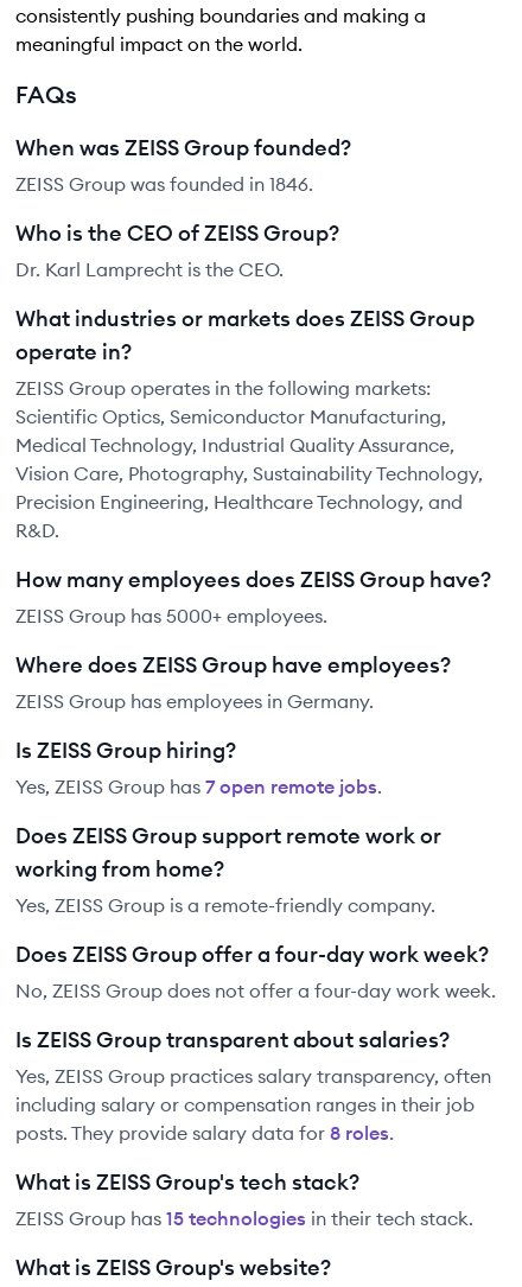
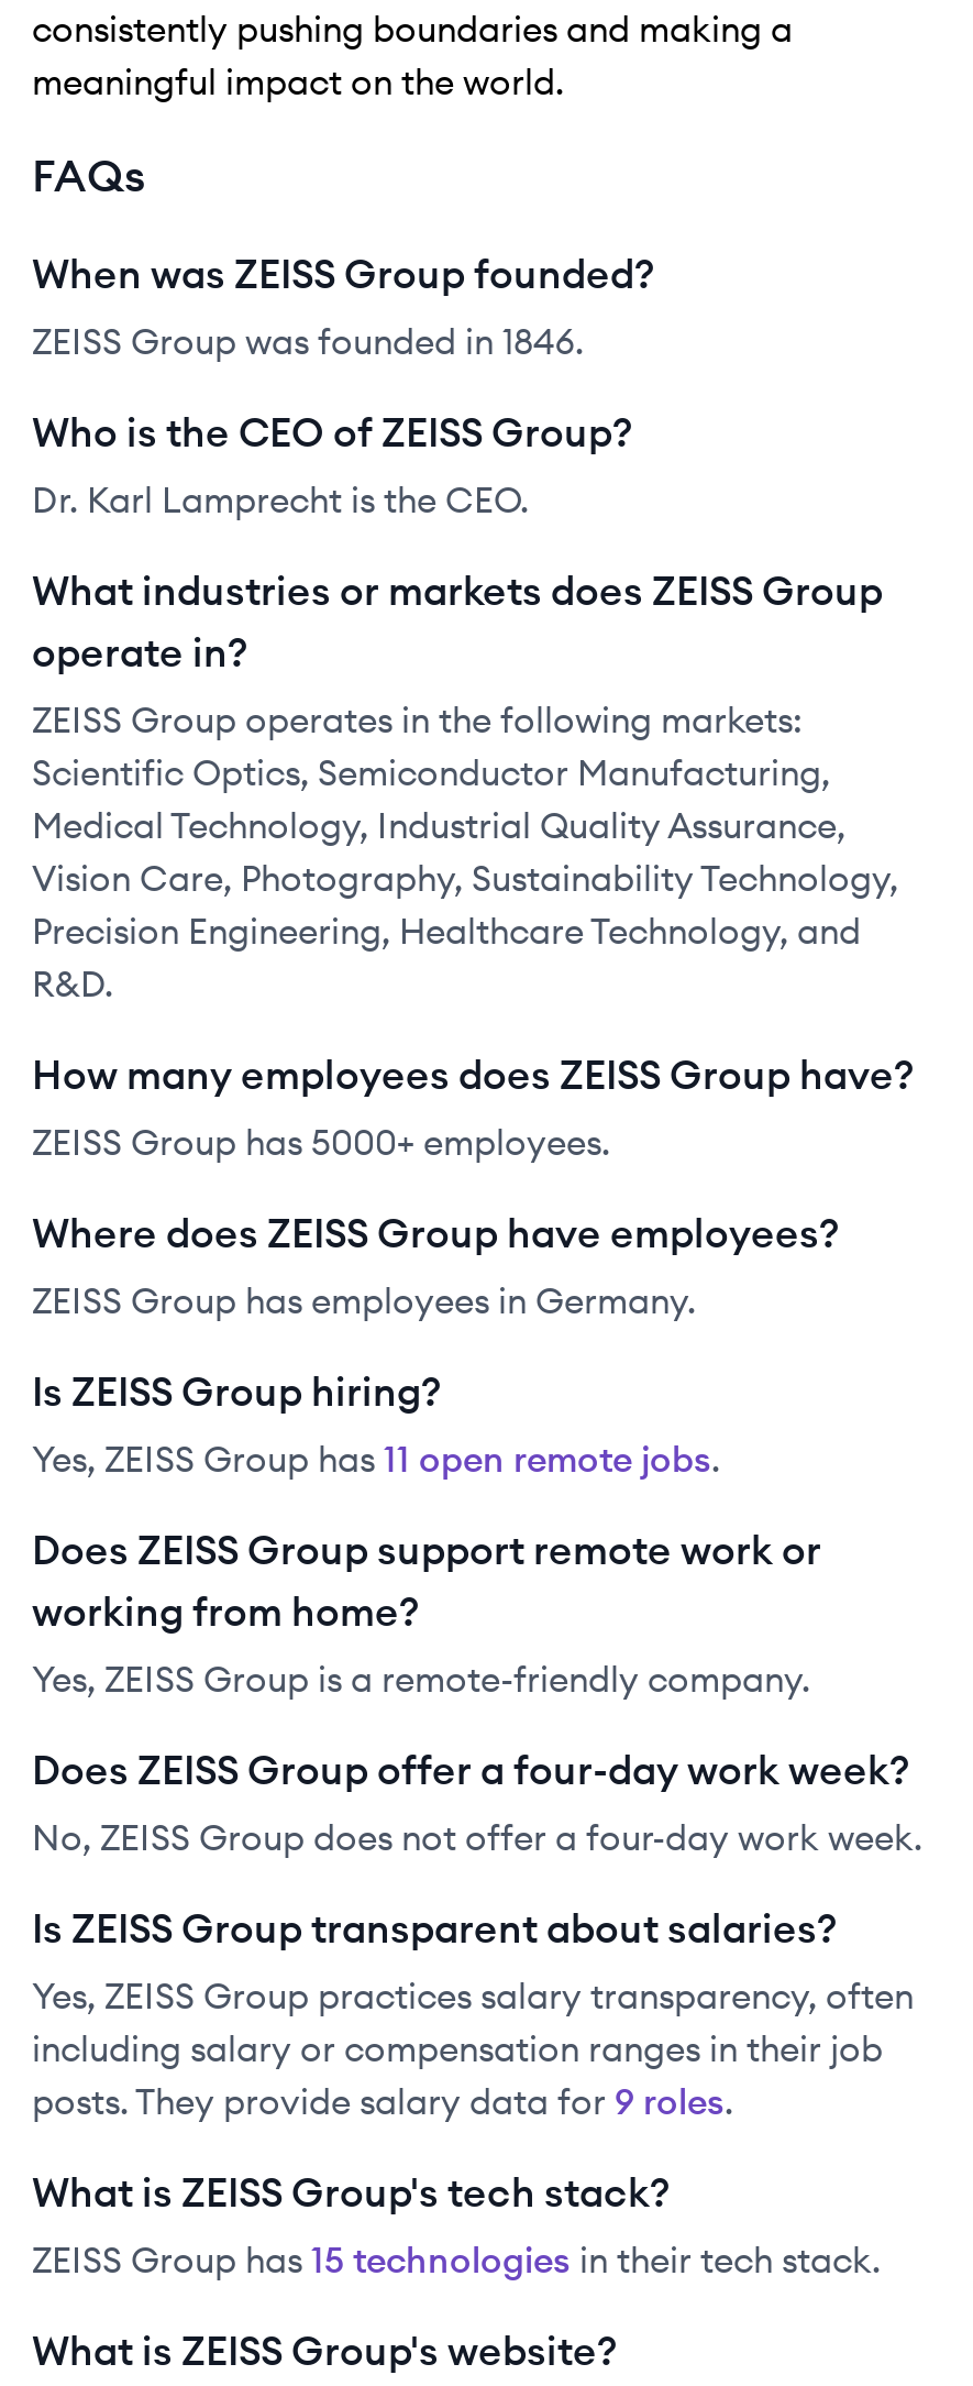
- Yes, ZEISS Group has 7 open remote jobs.
+ Yes, ZEISS Group has 11 open remote jobs.

- posts. They provide salary data for 8 roles.
+ posts. They provide salary data for 9 roles.
